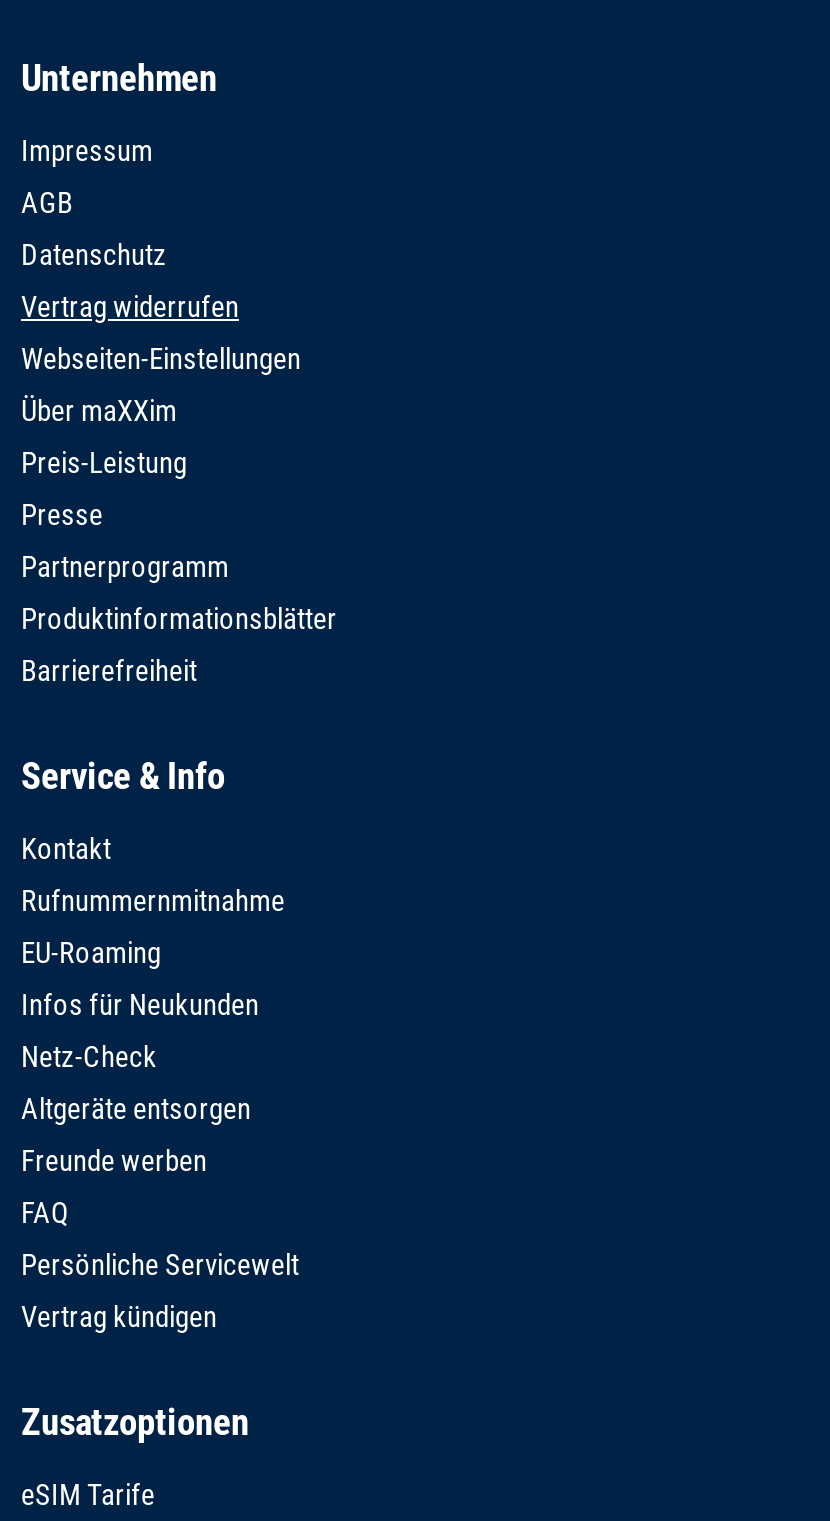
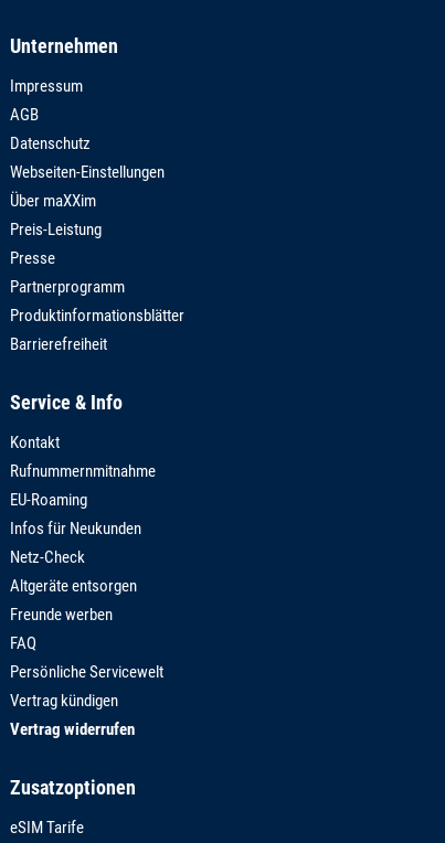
moved down: Vertrag widerrufen

moved up: Webseiten-Einstellungen | Über maXXim | Preis-Leistung | ... | Persönliche Servicewelt | Vertrag kündigen
